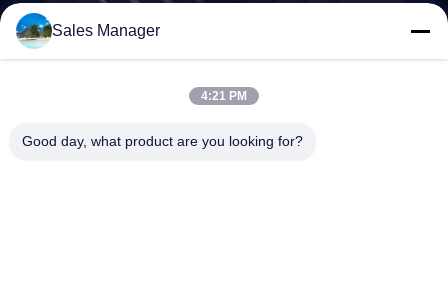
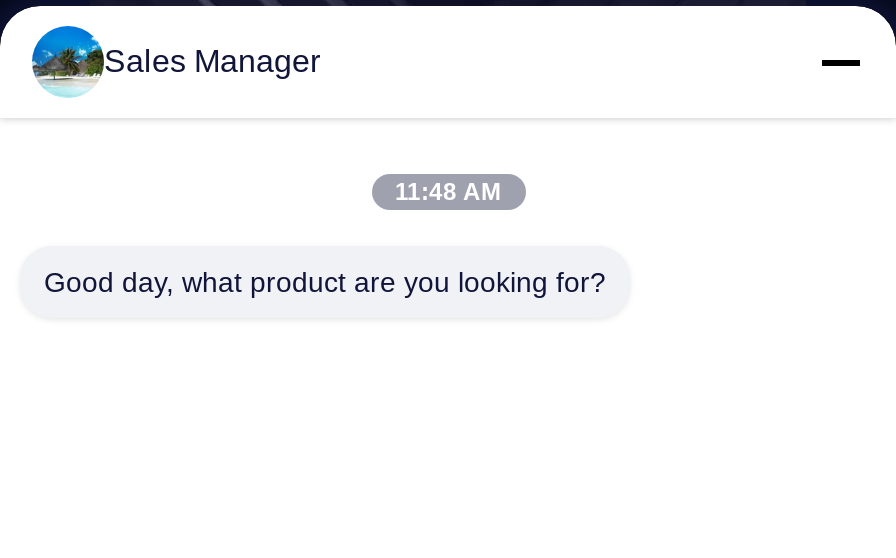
- 4:21 PM
+ 11:48 AM
